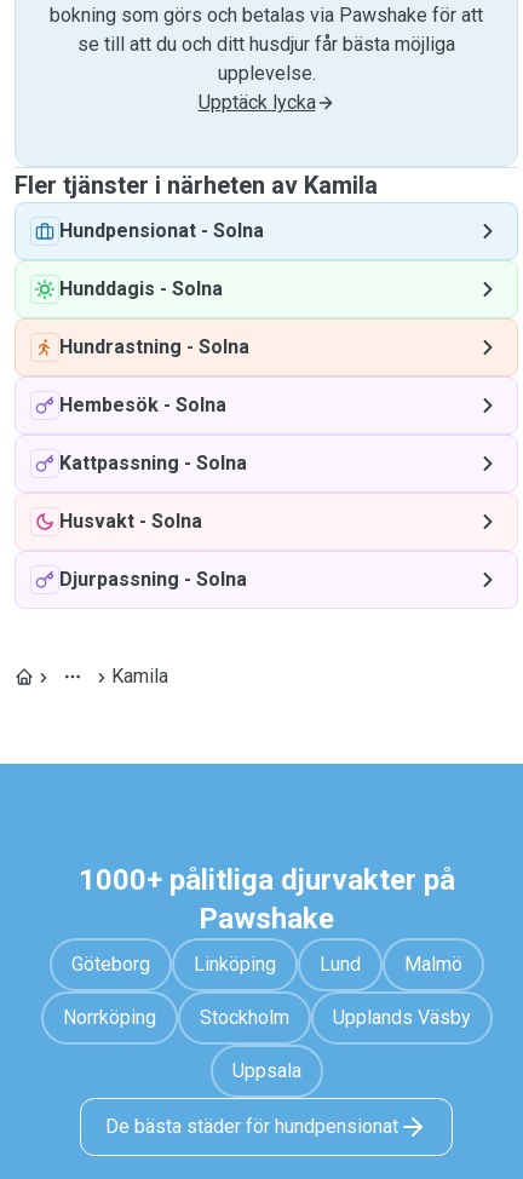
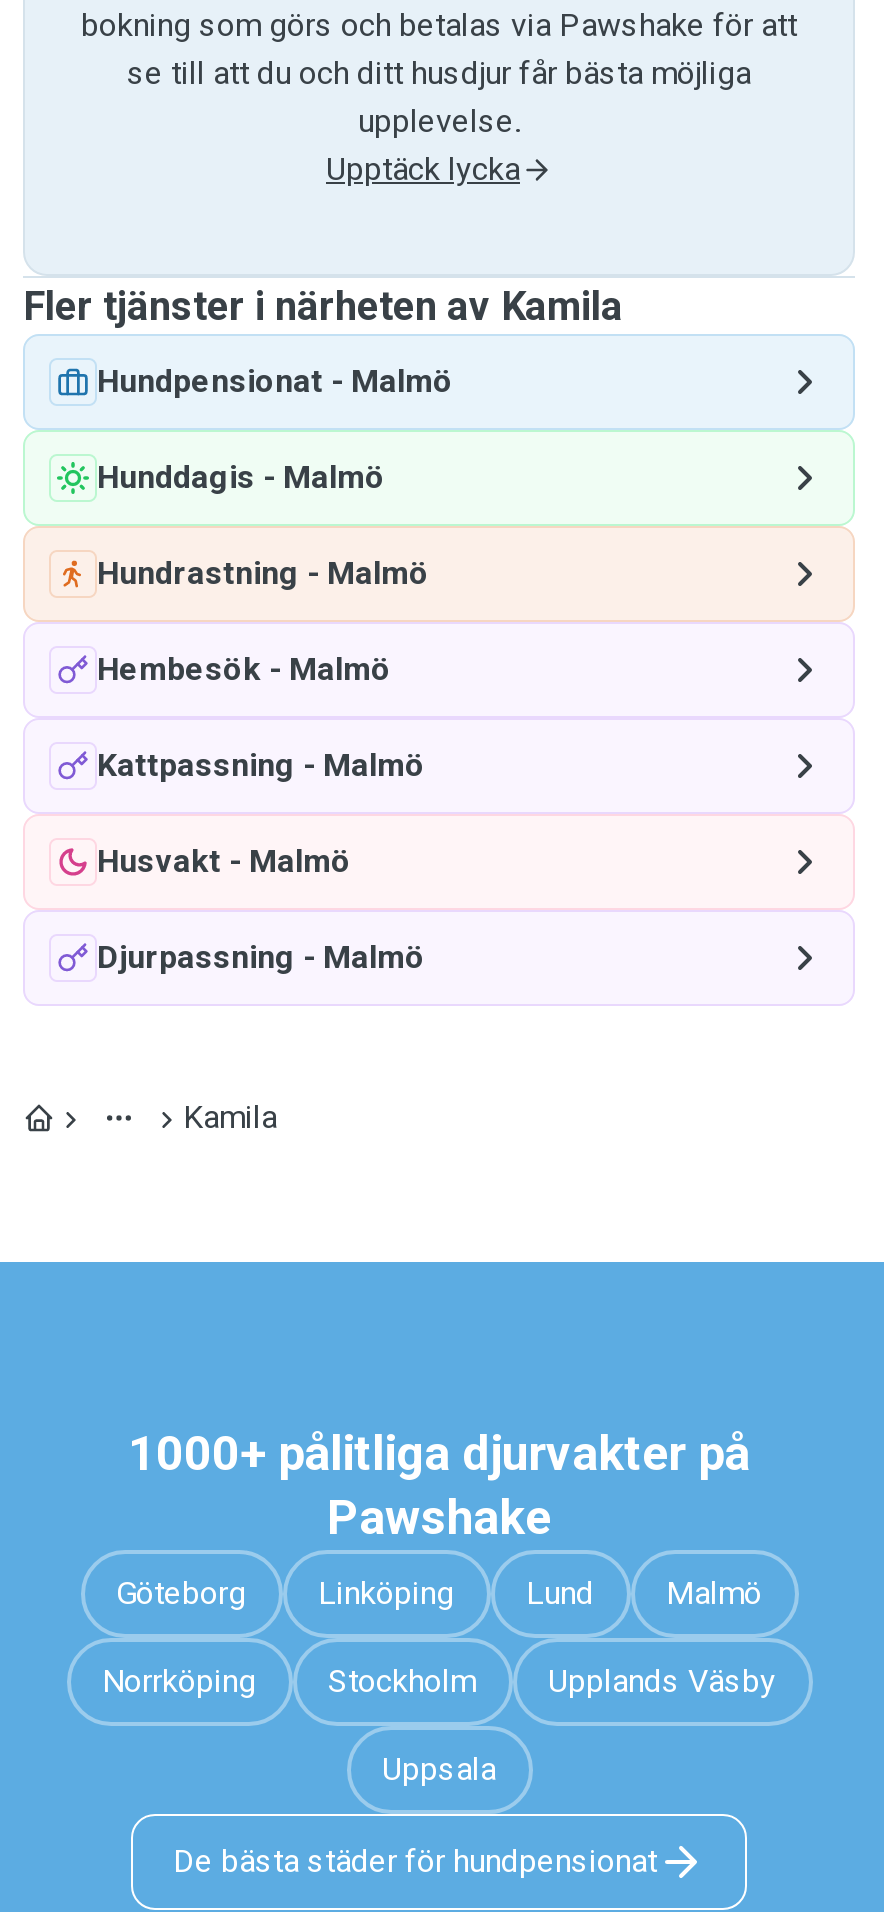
- Hundpensionat - Solna
+ Hundpensionat - Malmö

- Hunddagis - Solna
+ Hunddagis - Malmö

- Hundrastning - Solna
+ Hundrastning - Malmö

- Hembesök - Solna
+ Hembesök - Malmö

- Kattpassning - Solna
+ Kattpassning - Malmö

- Husvakt - Solna
+ Husvakt - Malmö

- Djurpassning - Solna
+ Djurpassning - Malmö
